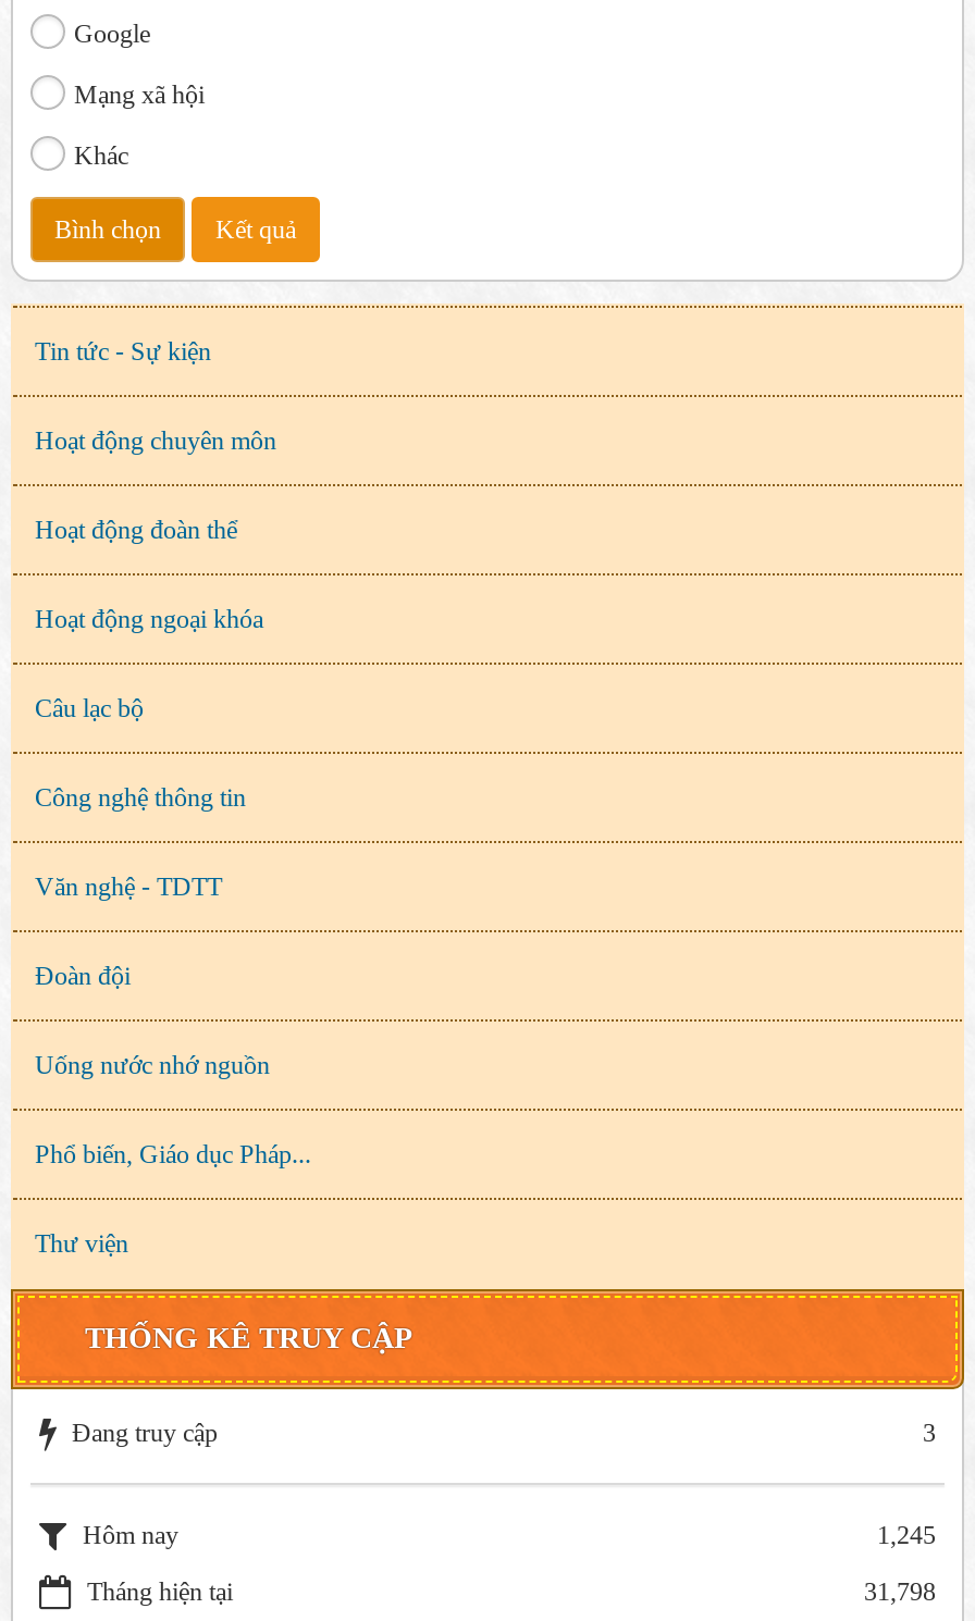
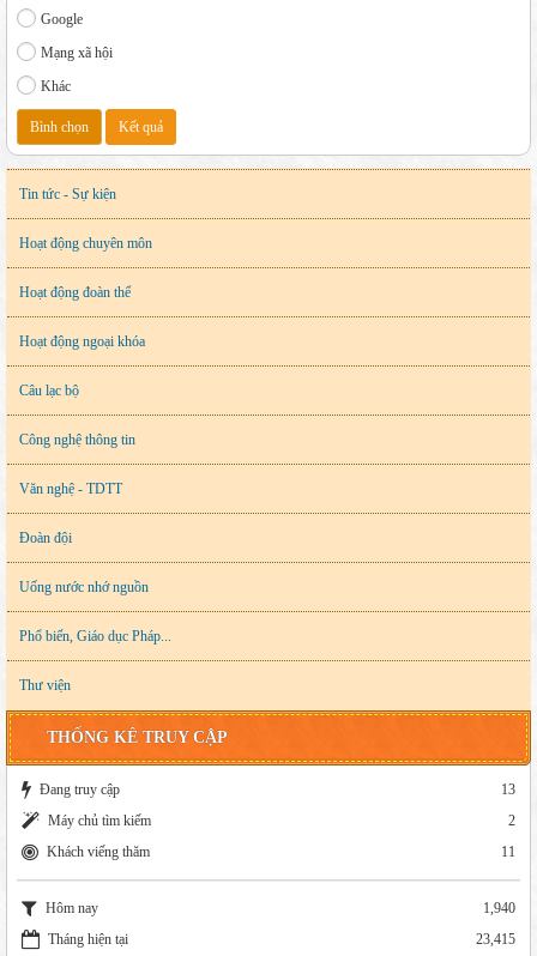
- 3
+ 13
+ Máy chủ tìm kiếm
+ 2
+ Khách viếng thăm
+ 11

- 1,245
+ 1,940

- 31,798
+ 23,415
